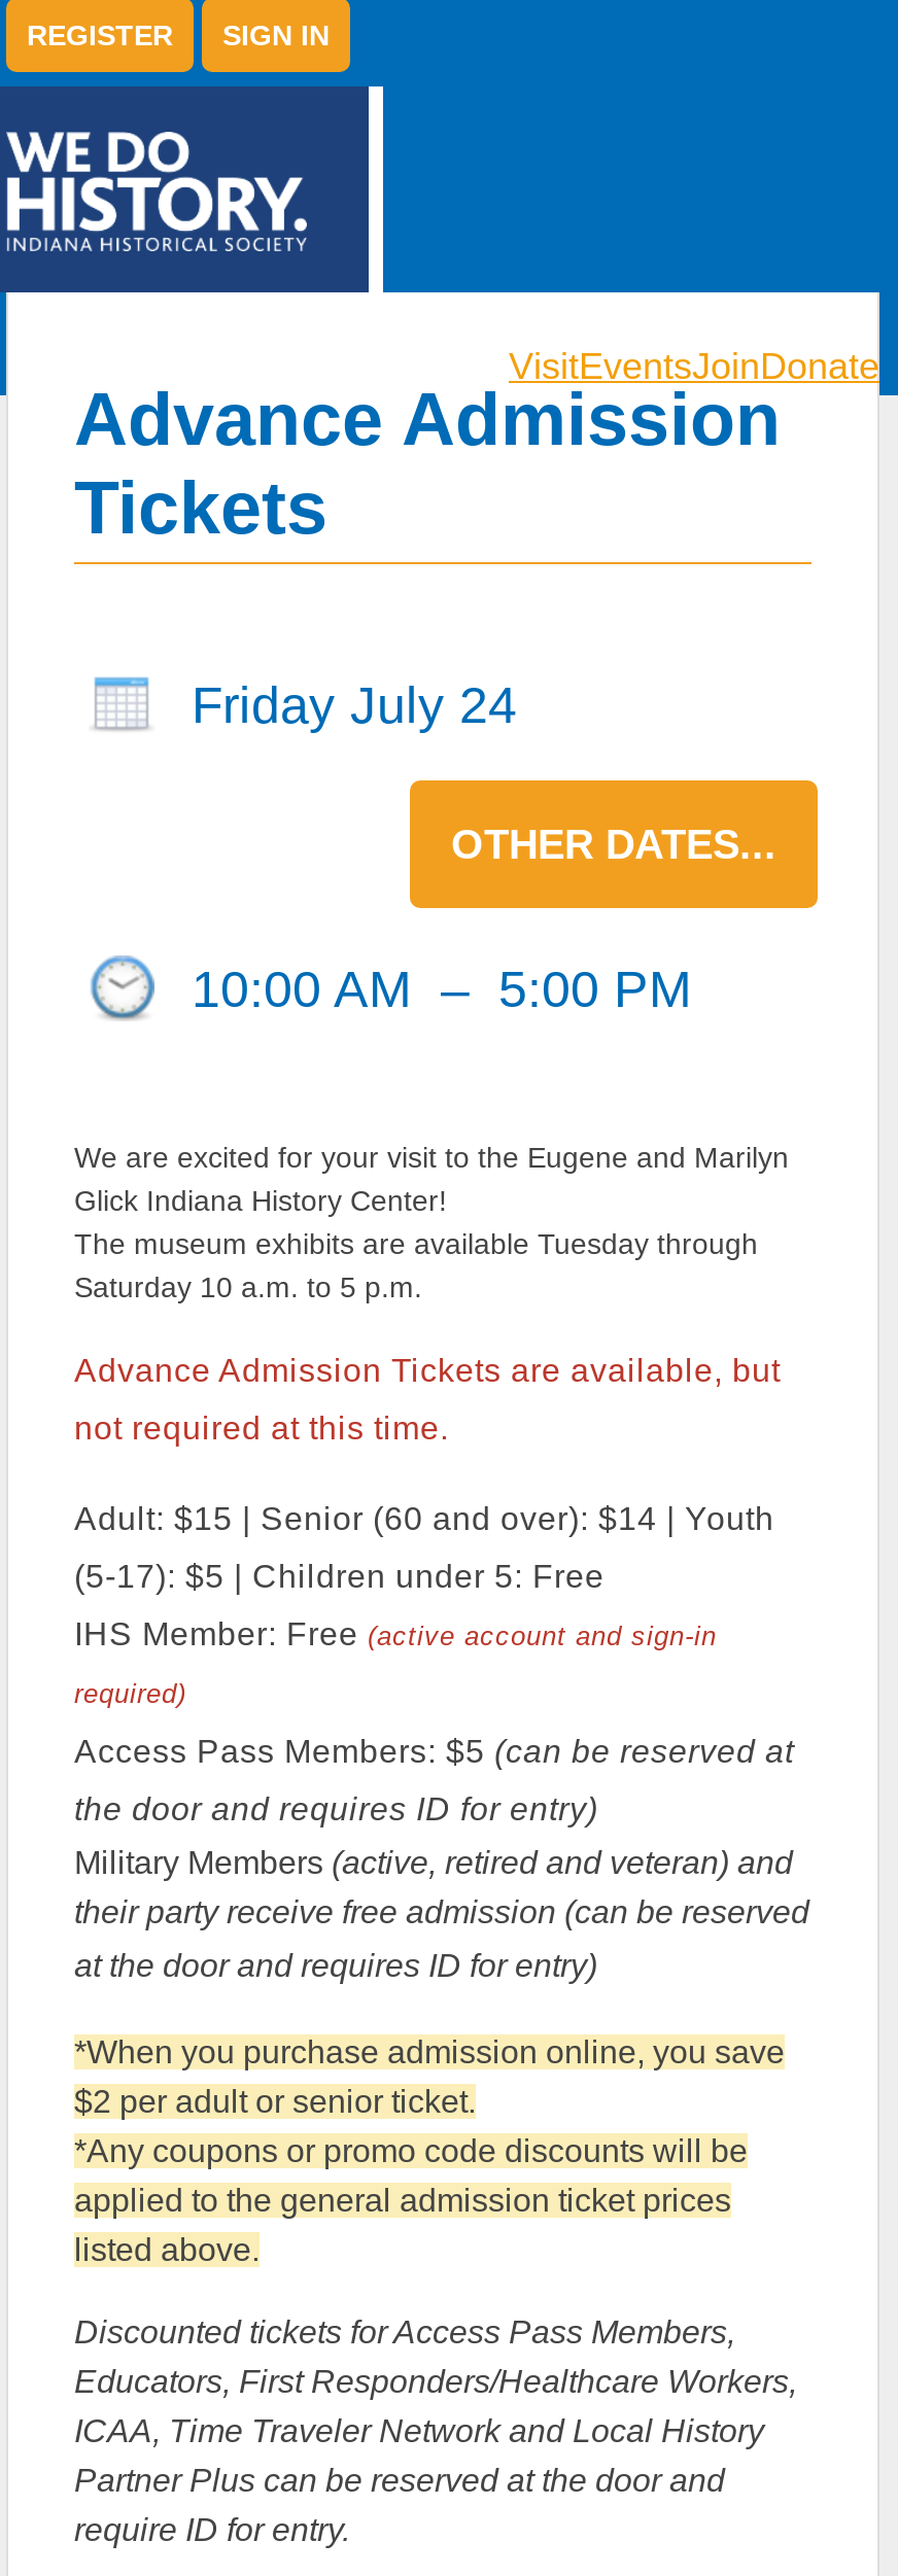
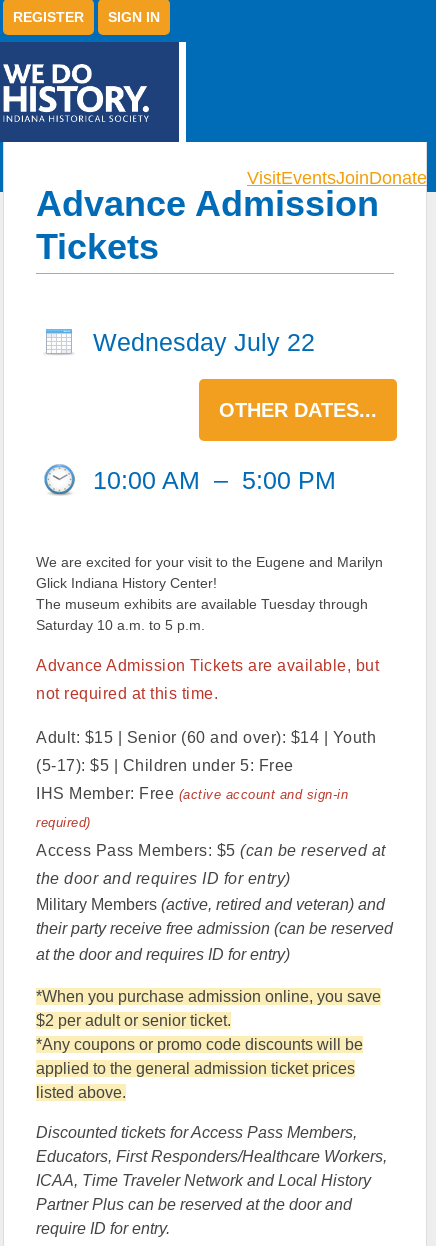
- Friday July 24
+ Wednesday July 22
